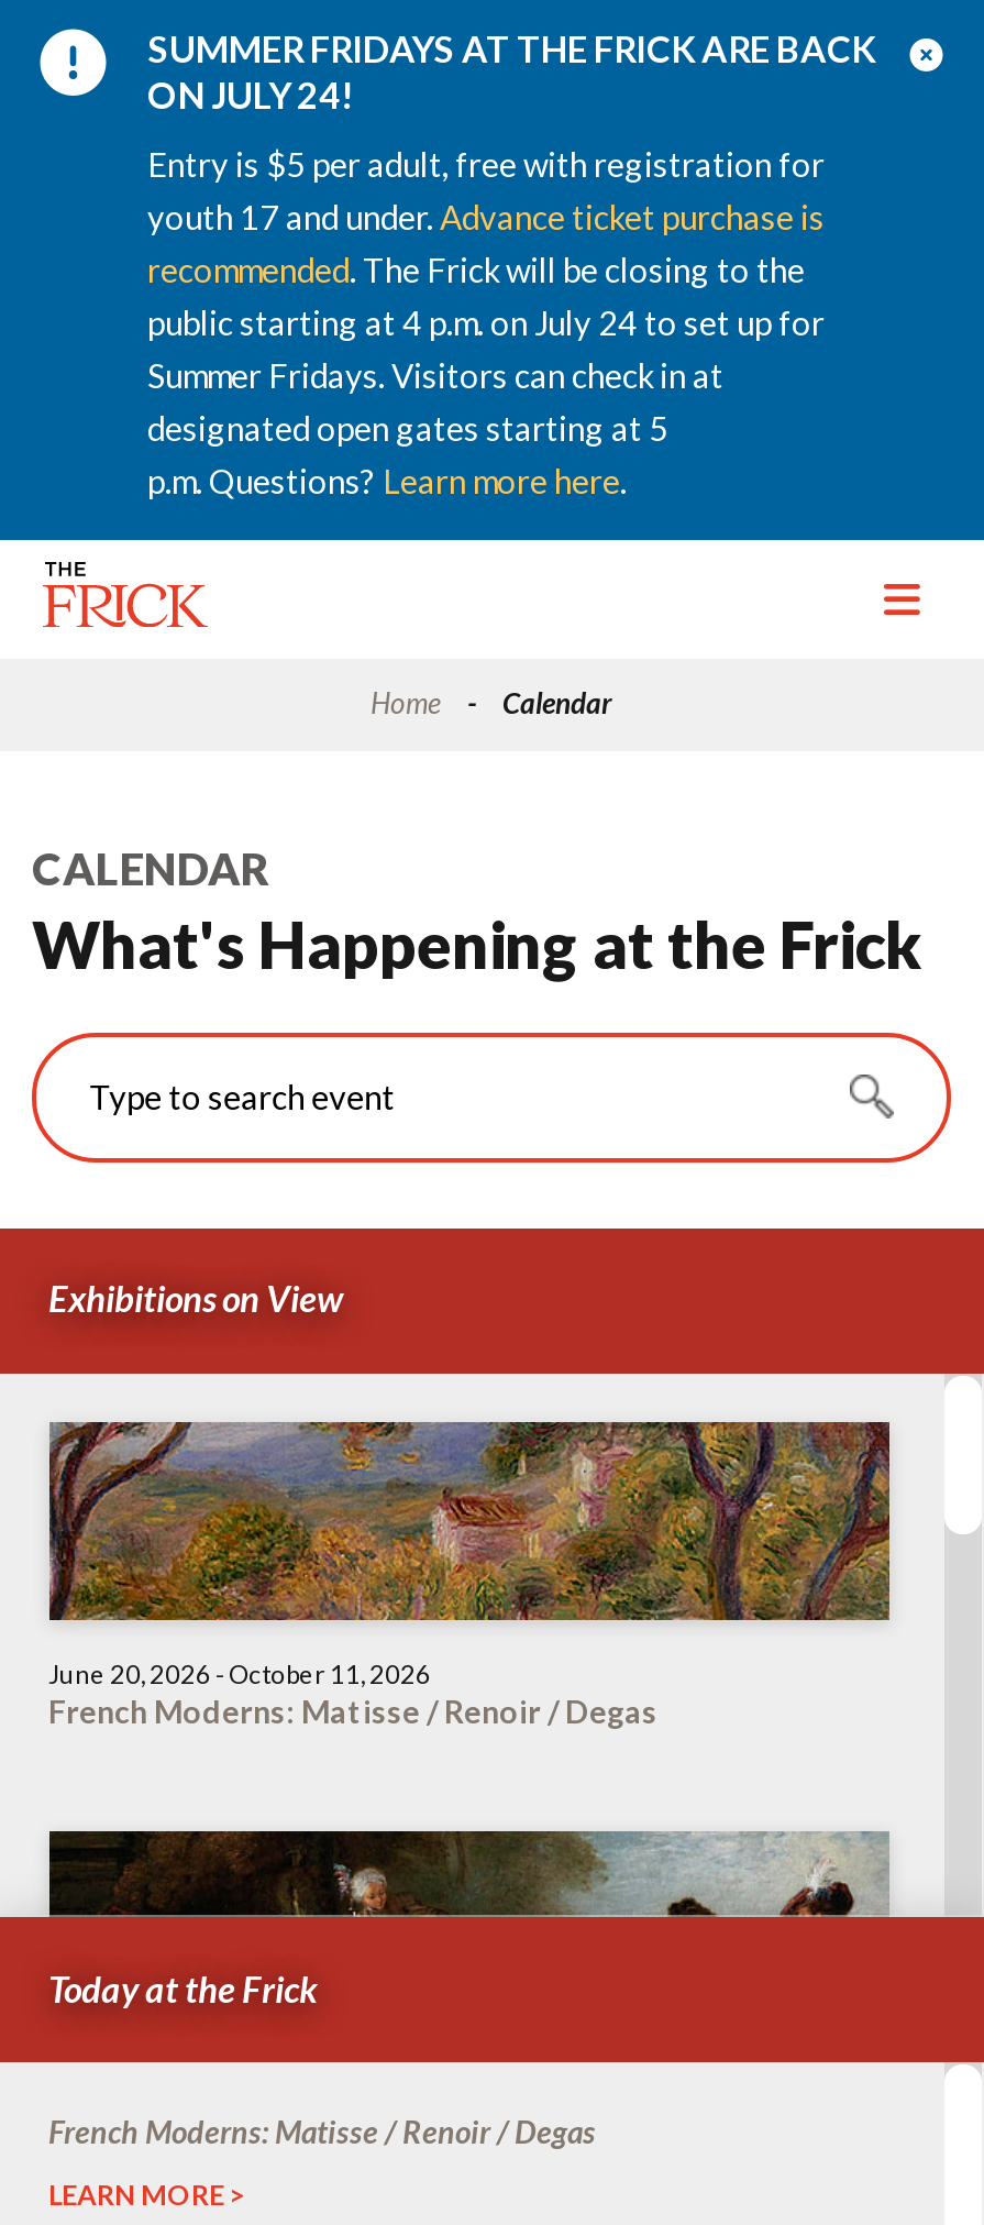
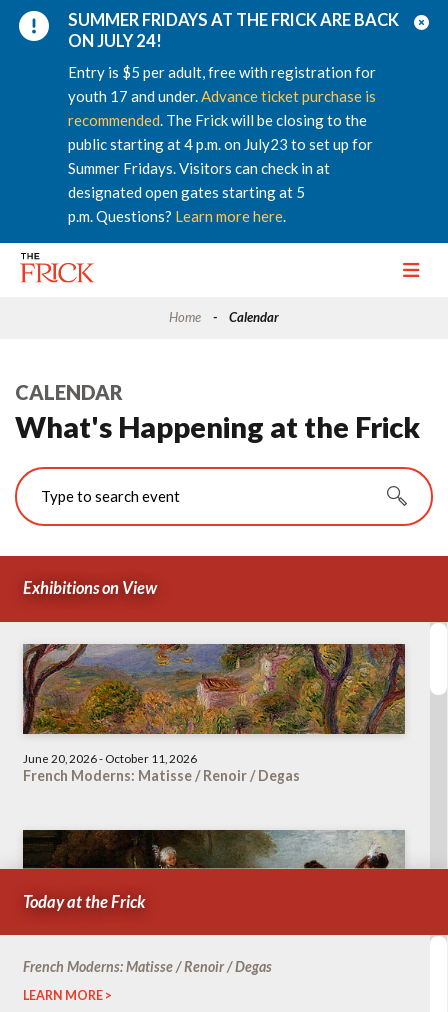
- public starting at 4 p.m. on July 24 to set up for
+ public starting at 4 p.m. on July23 to set up for
